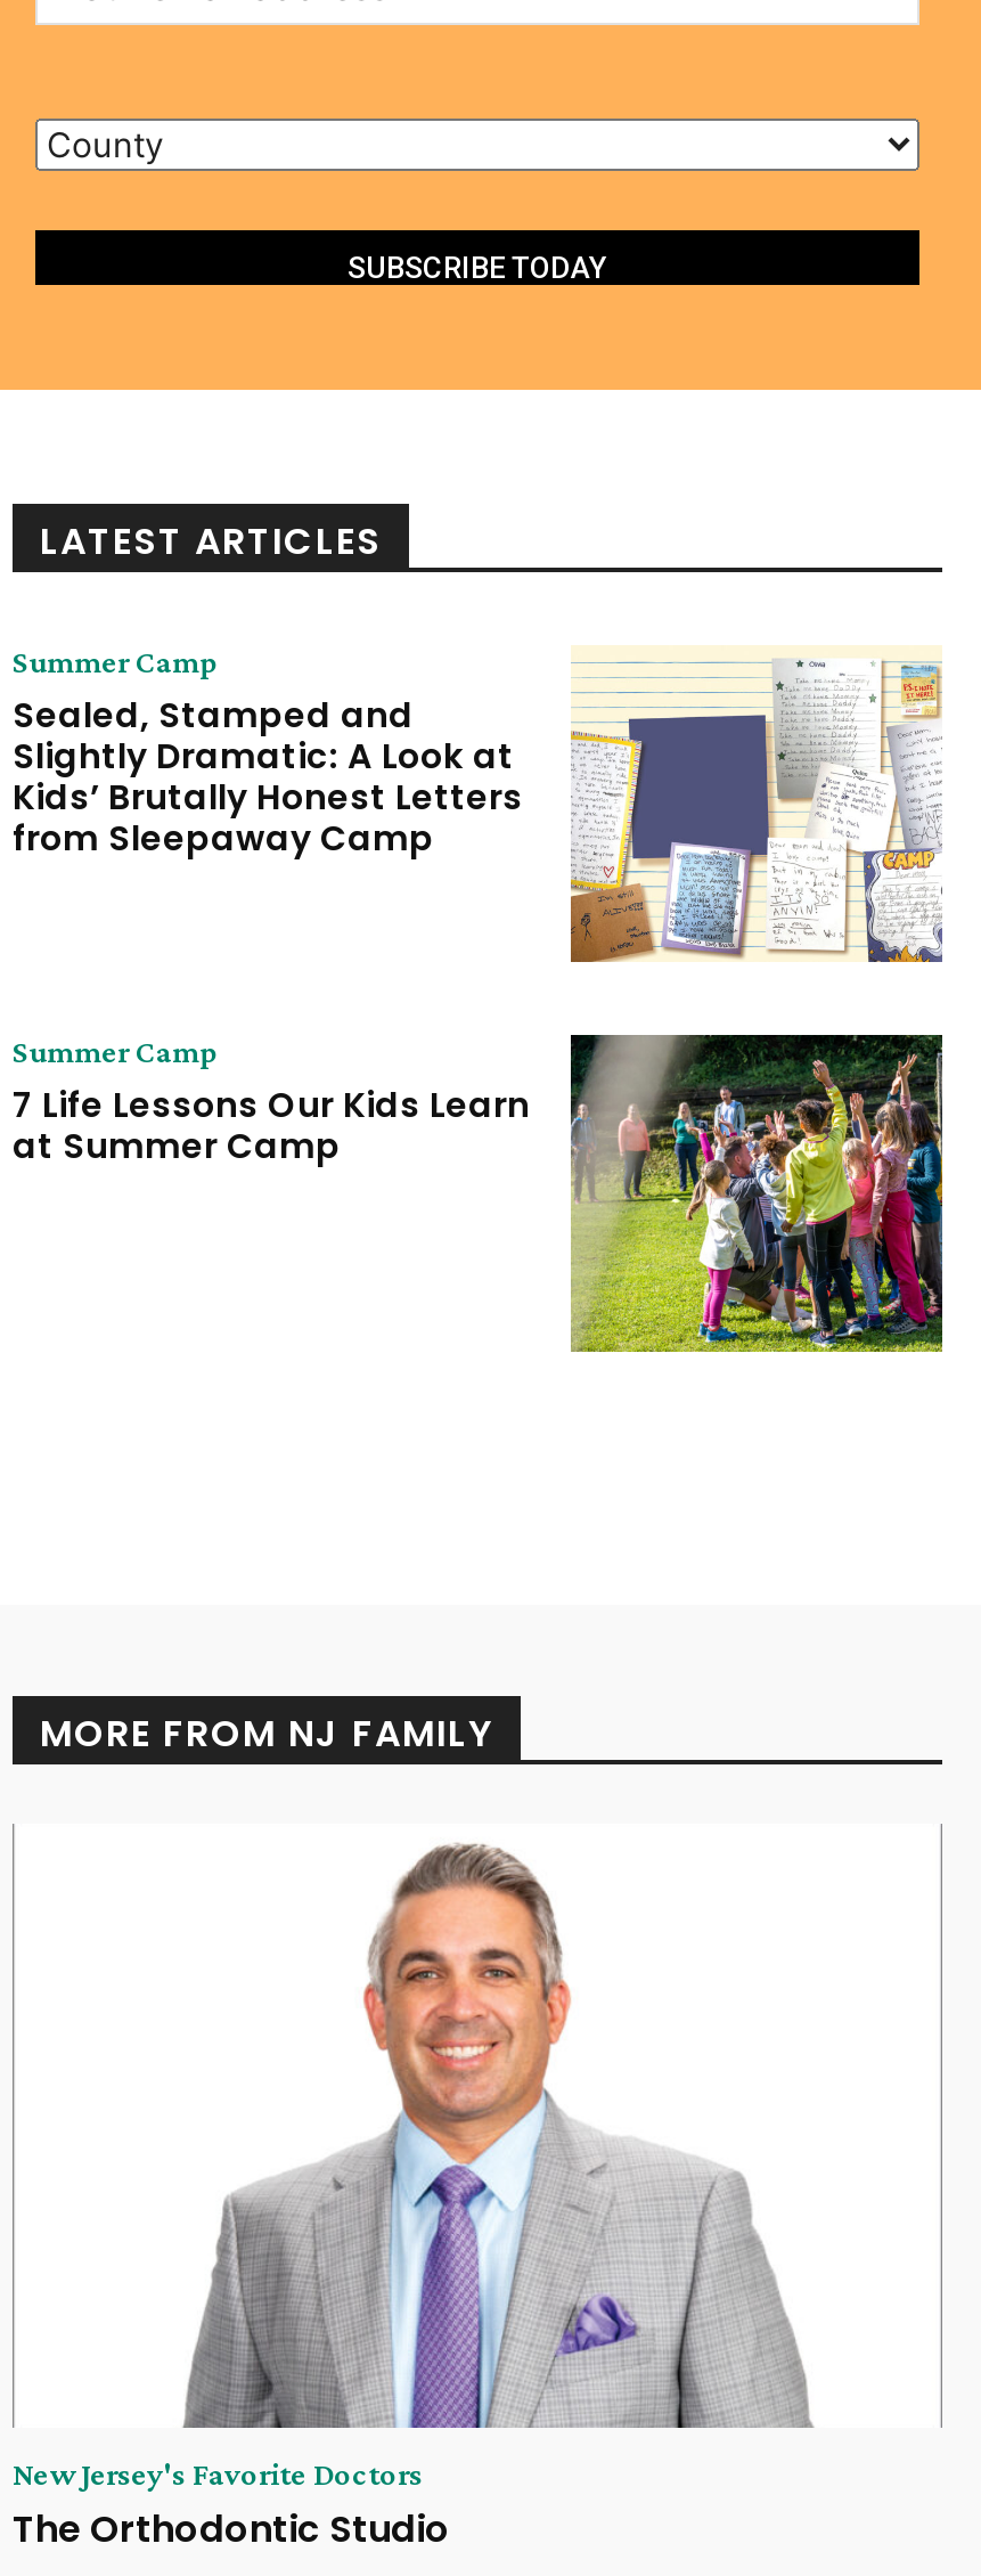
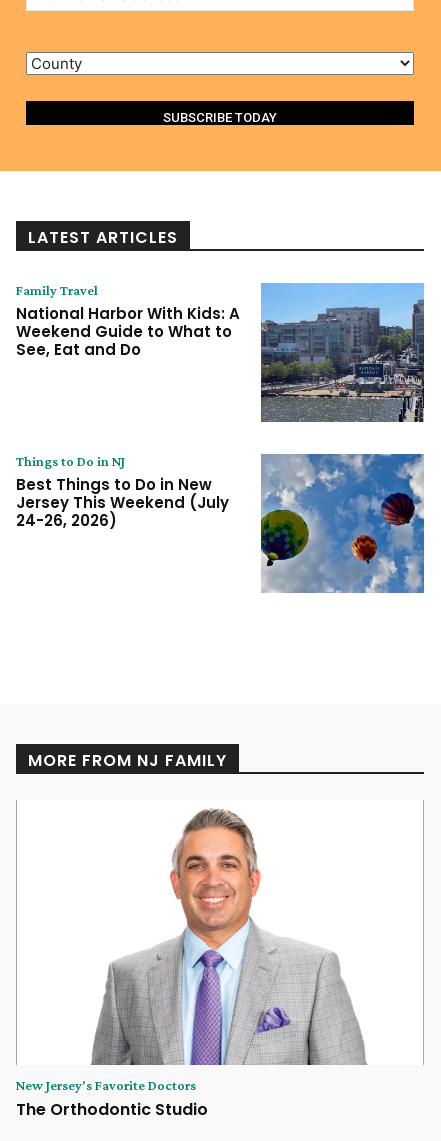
- [image]
- Summer Camp
- Sealed, Stamped and
- Slightly Dramatic: A Look at
- Kids’ Brutally Honest Letters
- from Sleepaway Camp
+ [image]
+ Family Travel
+ National Harbor With Kids: A
+ Weekend Guide to What to
+ See, Eat and Do

- [image]
- Summer Camp
- 7 Life Lessons Our Kids Learn
- at Summer Camp
+ [image]
+ Things to Do in NJ
+ Best Things to Do in New
+ Jersey This Weekend (July
+ 24-26, 2026)
